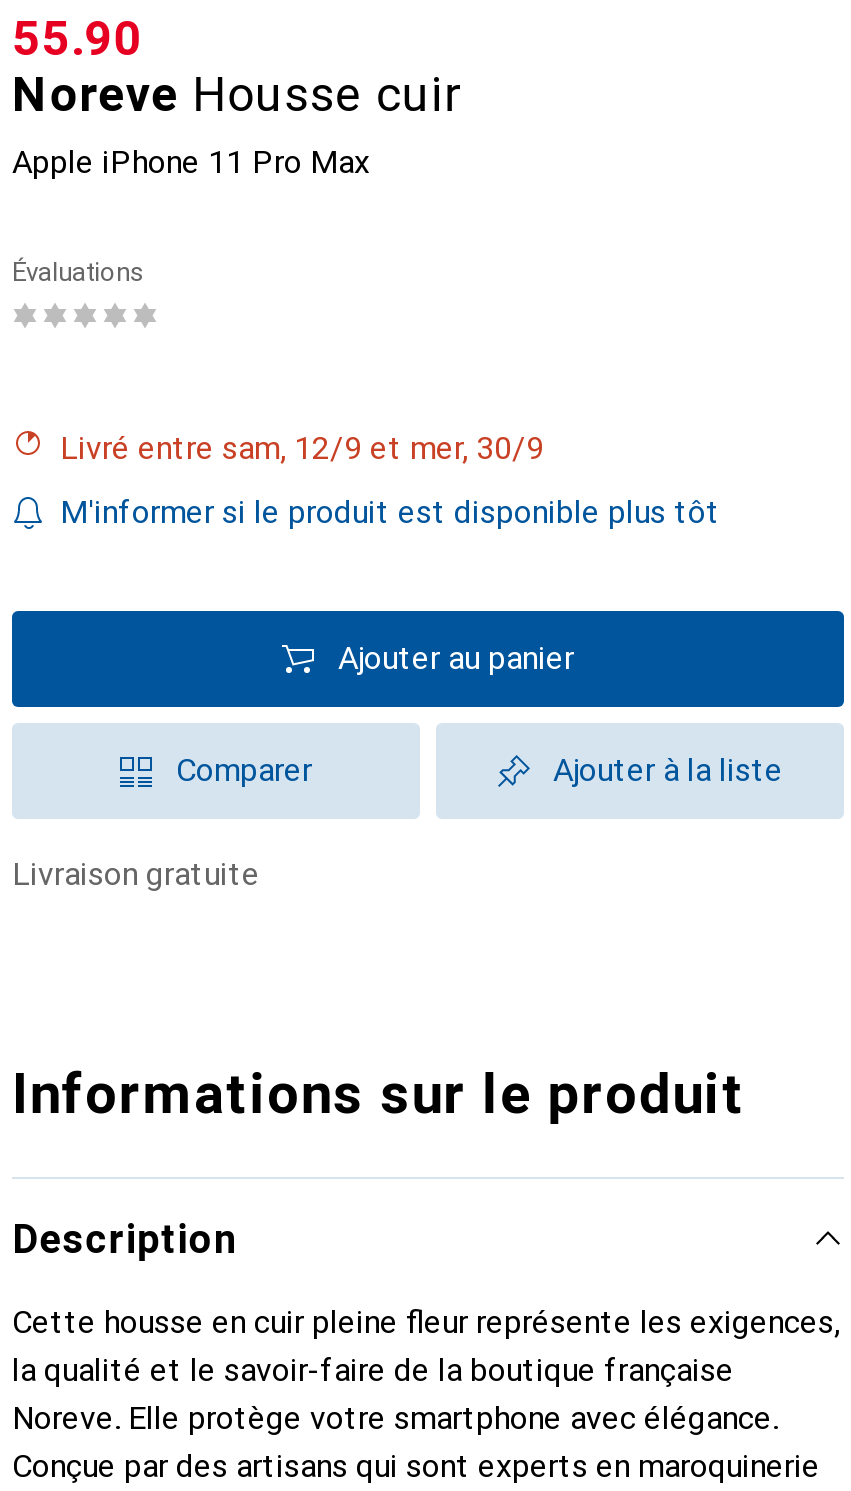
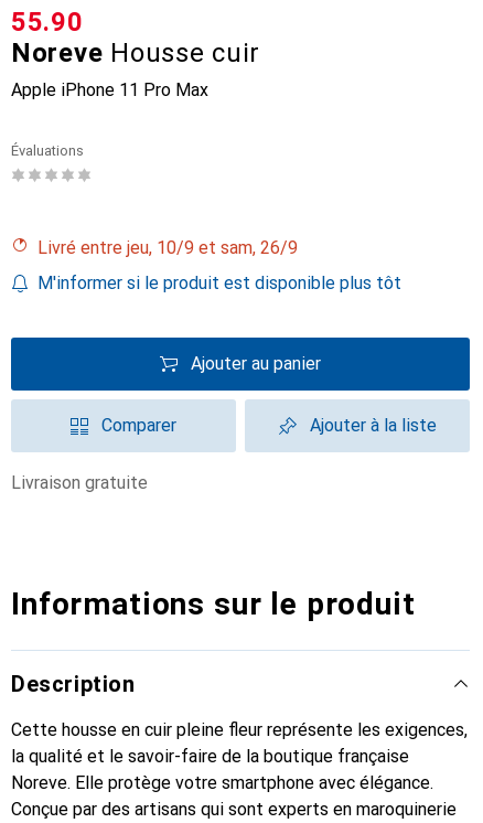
- Livré entre sam, 12/9 et mer, 30/9
+ Livré entre jeu, 10/9 et sam, 26/9
